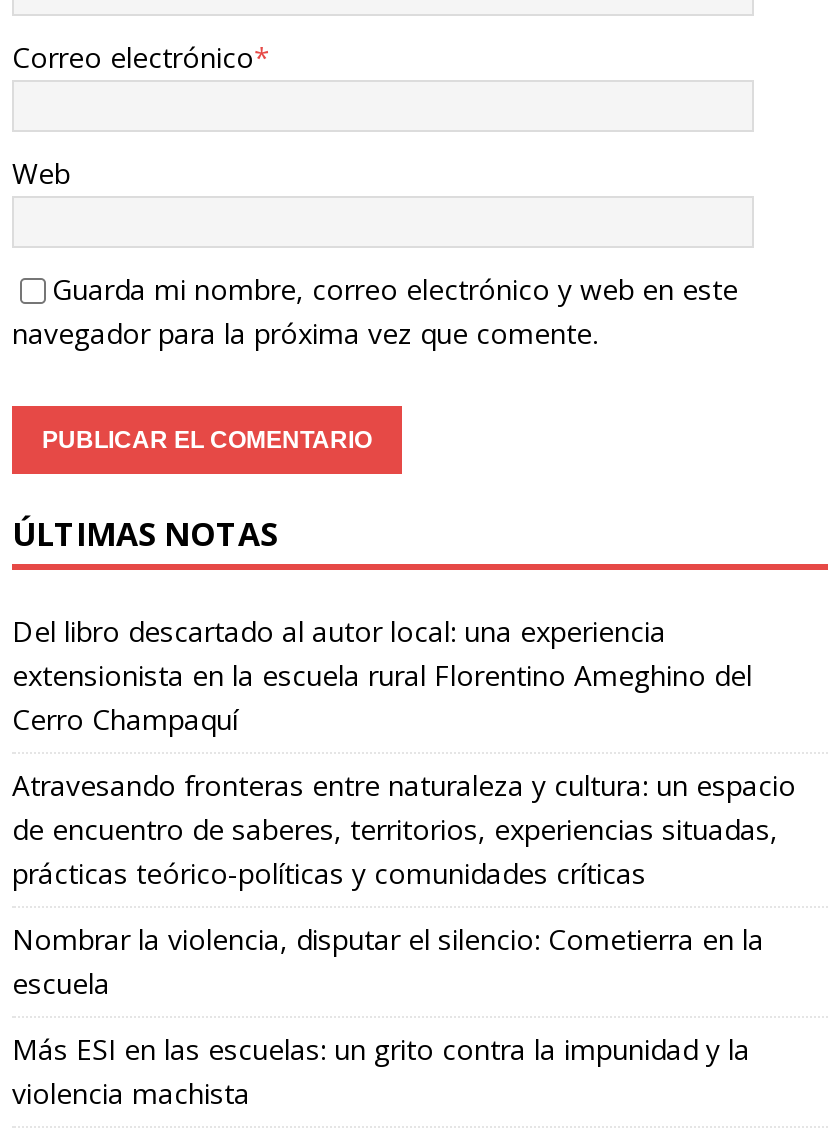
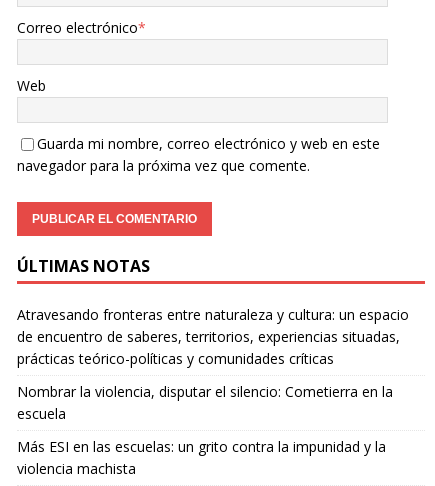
- Del libro descartado al autor local: una experiencia
- extensionista en la escuela rural Florentino Ameghino del
- Cerro Champaquí
